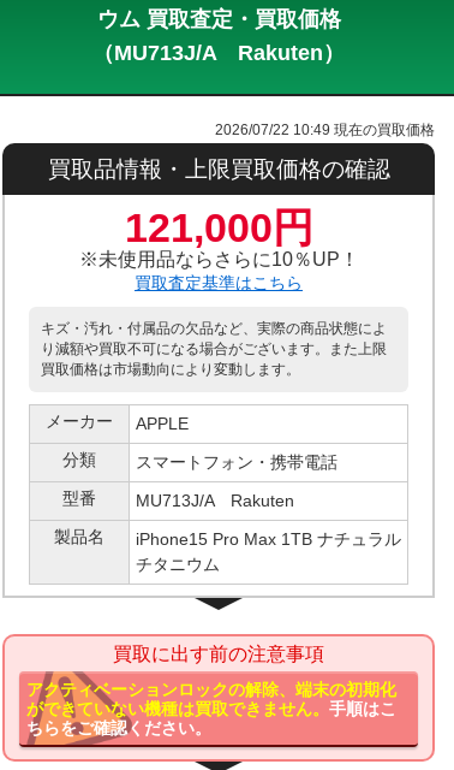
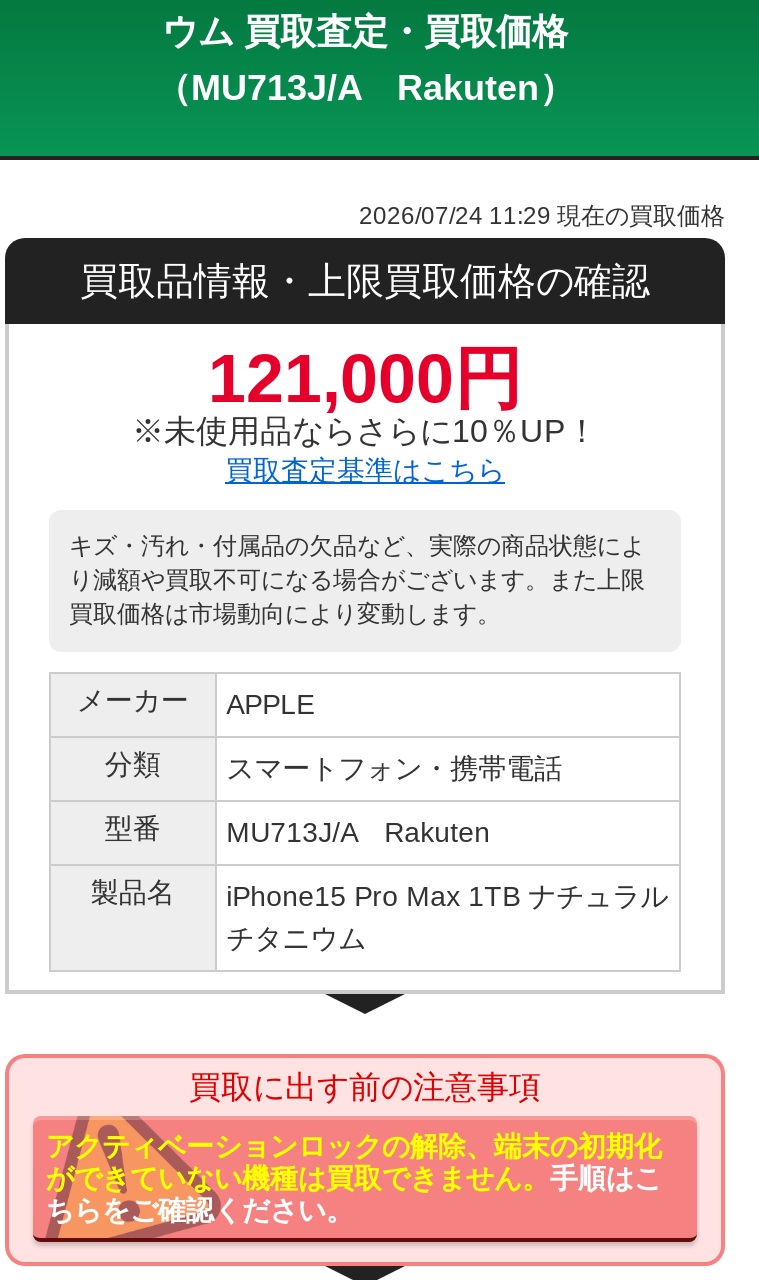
- 2026/07/22 10:49現在の買取価格
+ 2026/07/24 11:29現在の買取価格
